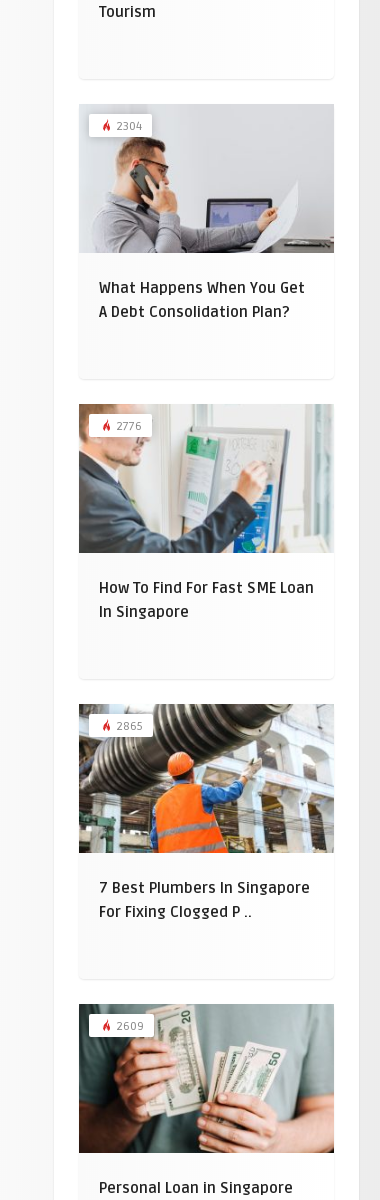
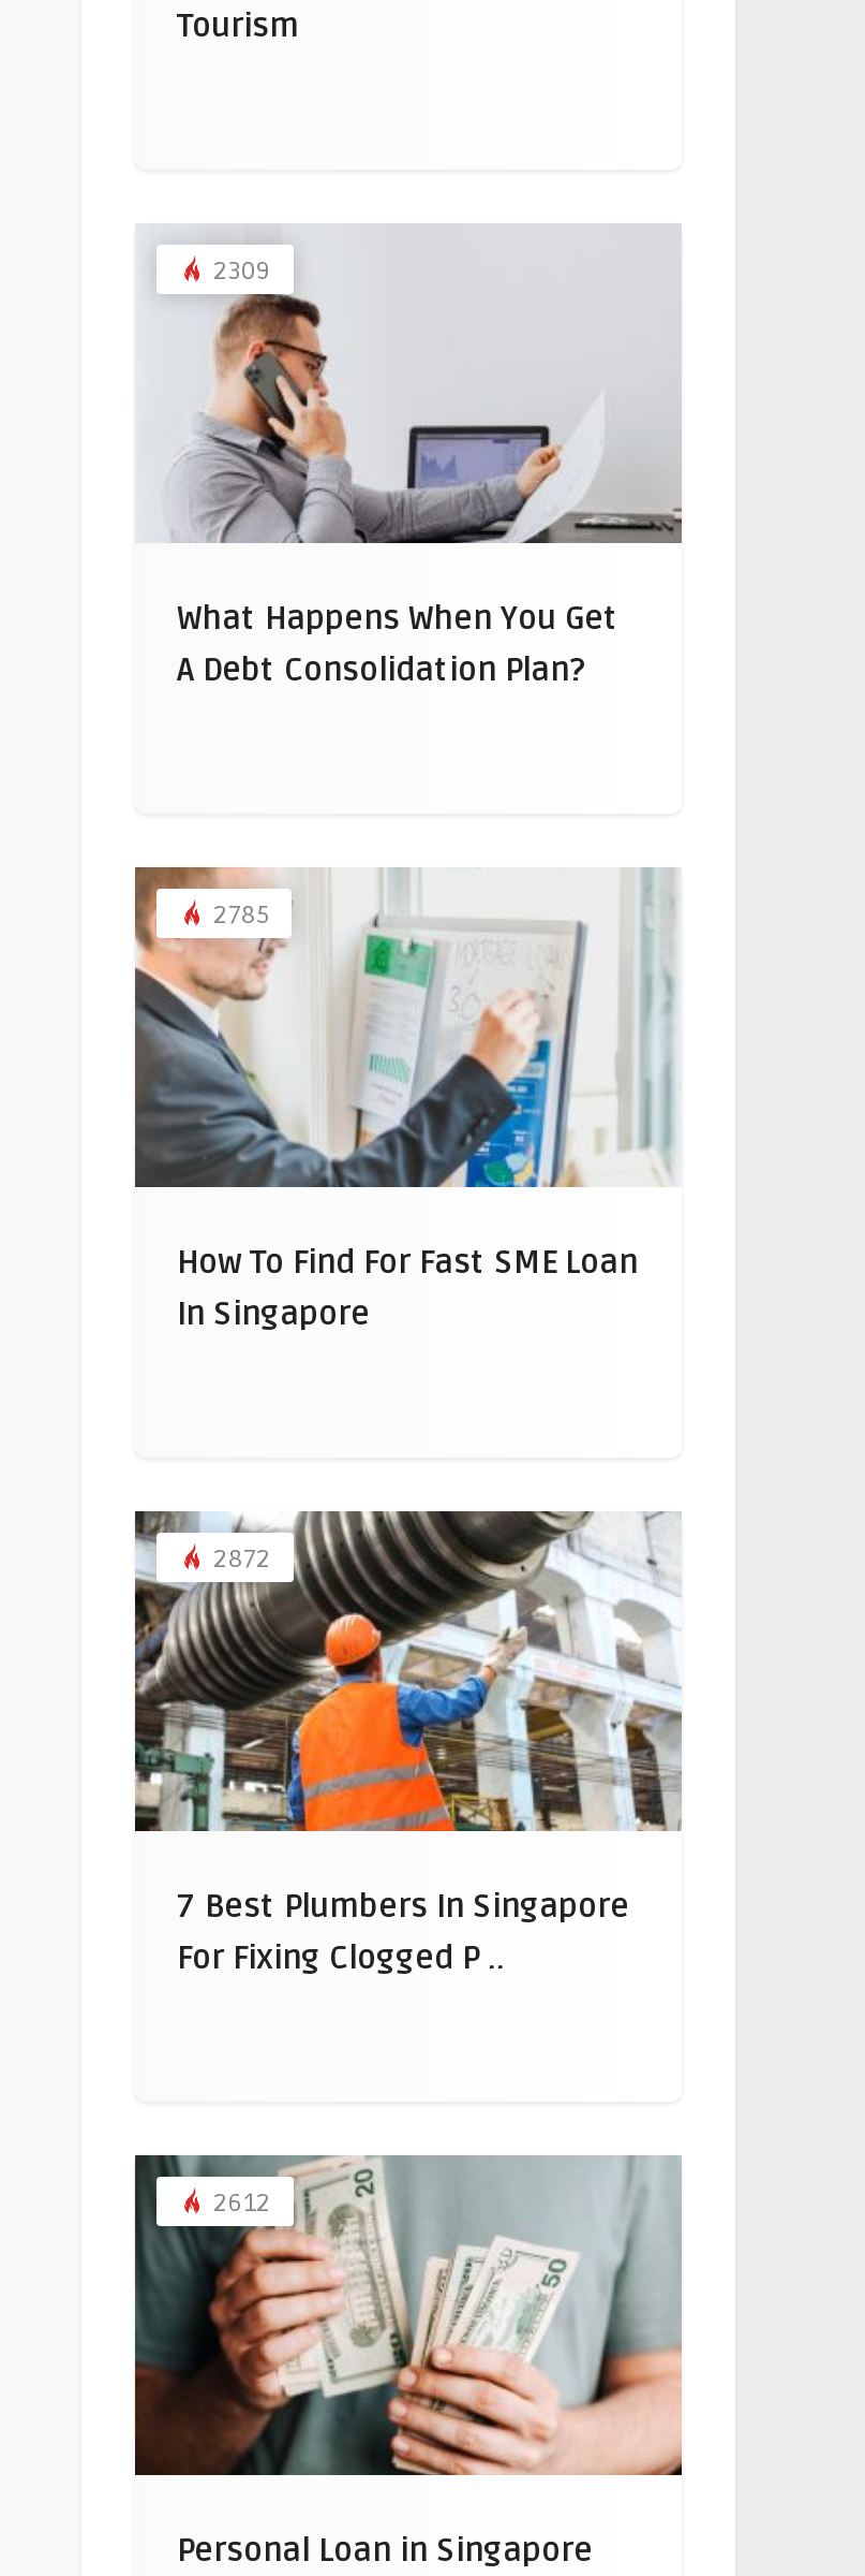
- 2304
+ 2309

- 2776
+ 2785

- 2865
+ 2872

- 2609
+ 2612
